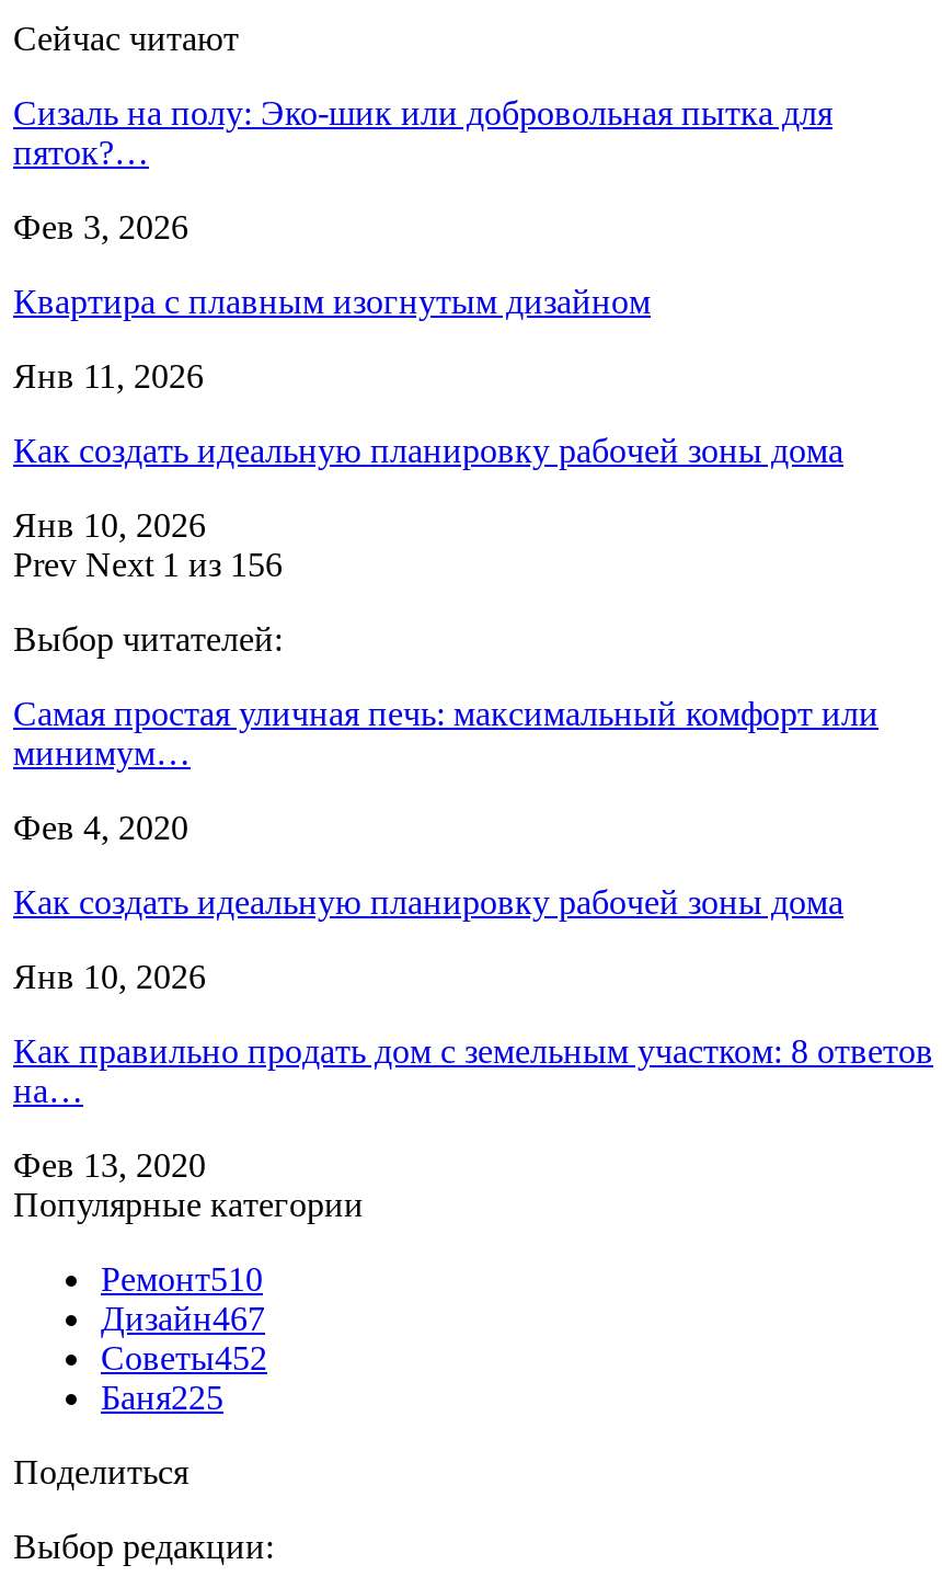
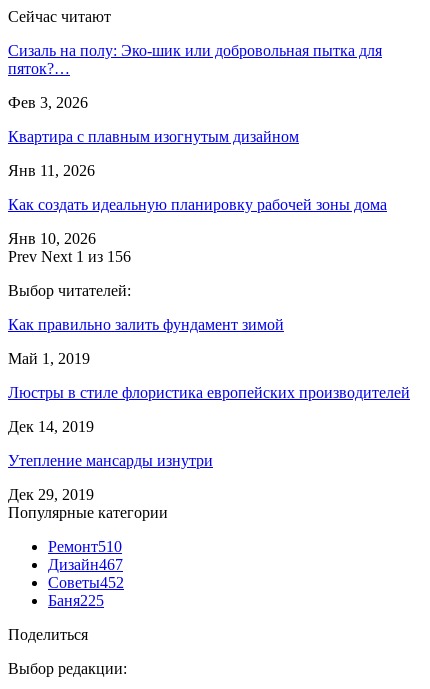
- Самая простая уличная печь: максимальный комфорт или
- минимум…
+ Как правильно залить фундамент зимой

- Фев 4, 2020
+ Май 1, 2019

- Как создать идеальную планировку рабочей зоны дома
+ Люстры в стиле флористика европейских производителей

- Янв 10, 2026
+ Дек 14, 2019

- Как правильно продать дом с земельным участком: 8 ответов
- на…
+ Утепление мансарды изнутри

- Фев 13, 2020
+ Дек 29, 2019
